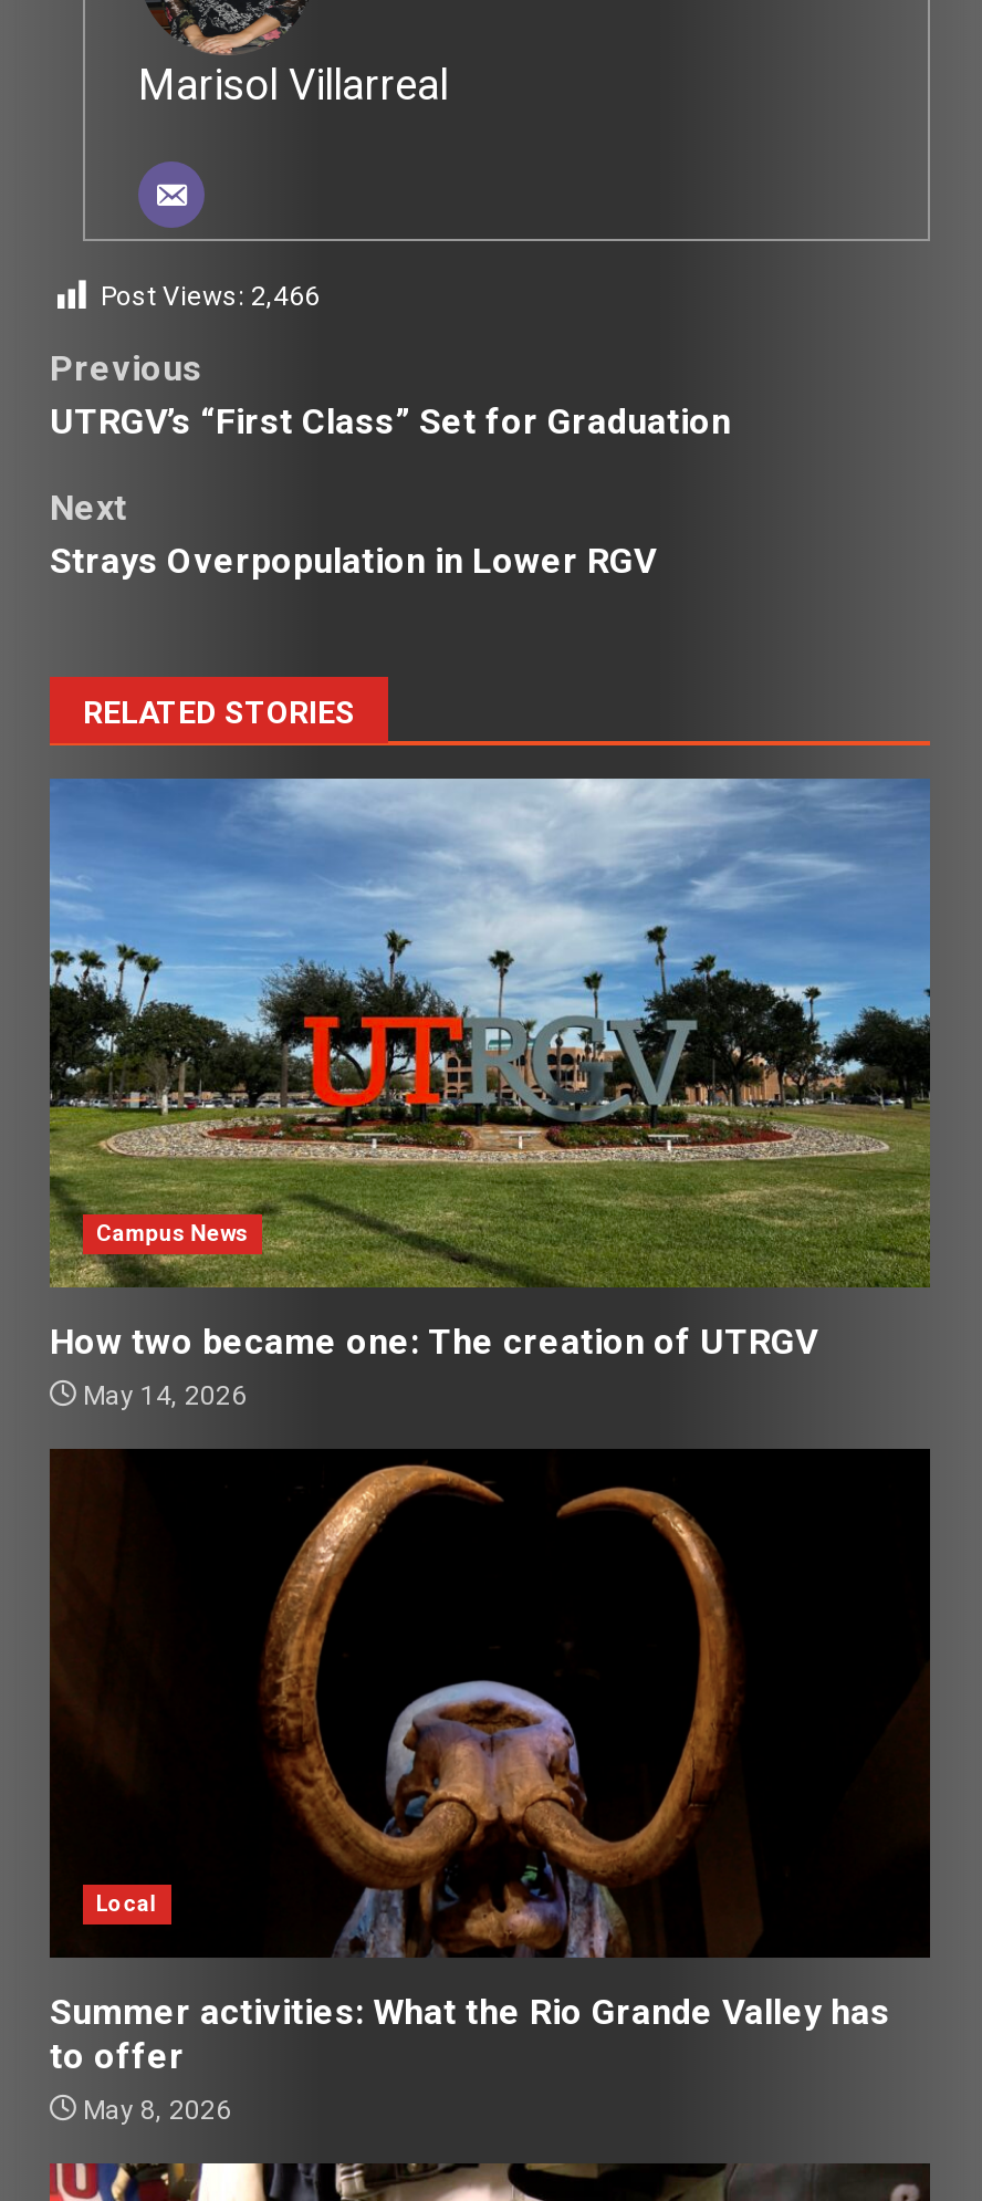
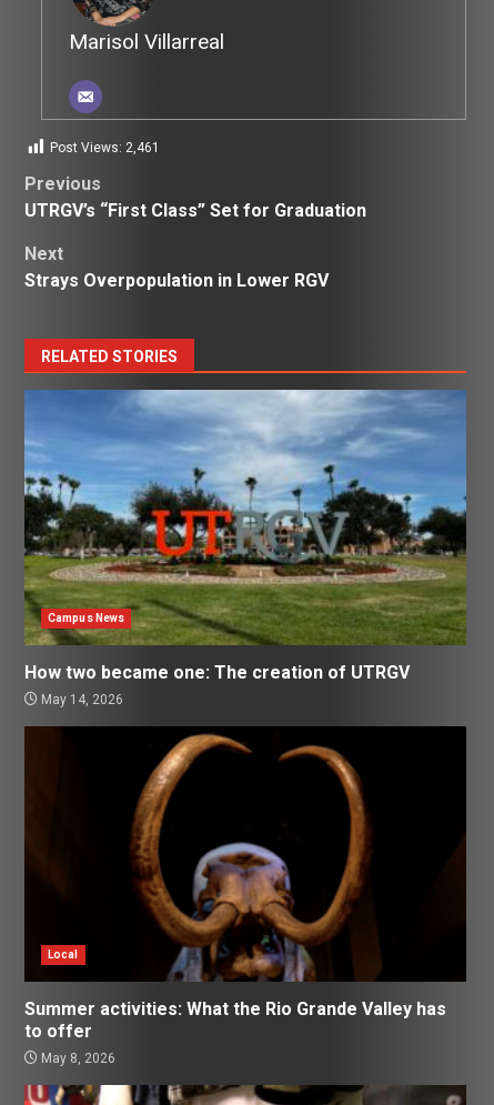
- Post Views: 2,466
+ Post Views: 2,461
